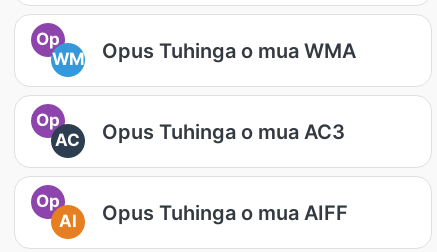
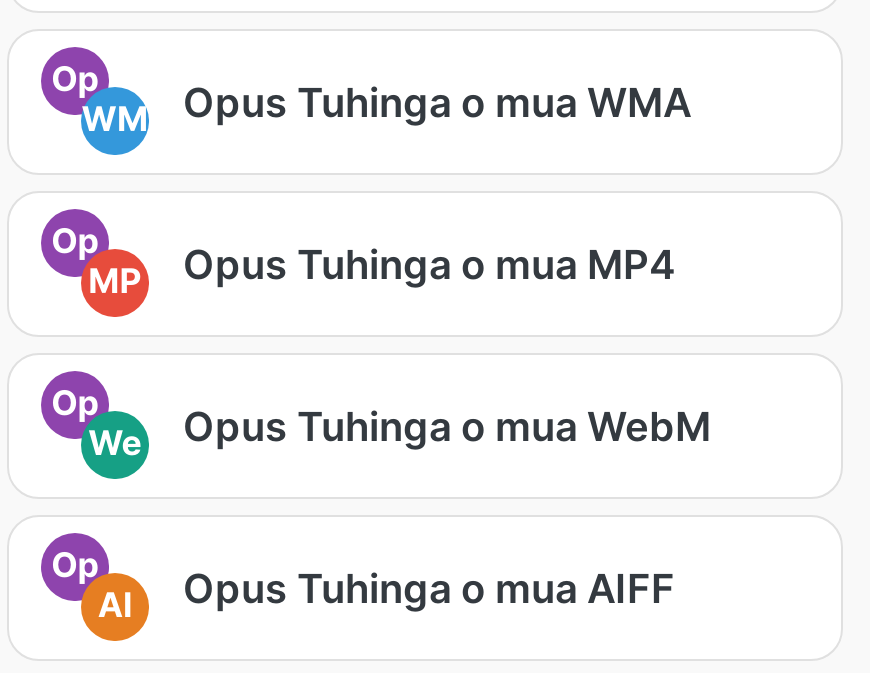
- AC
- Opus Tuhinga o mua AC3
+ MP
+ Opus Tuhinga o mua MP4
+ Op
+ We
+ Opus Tuhinga o mua WebM
